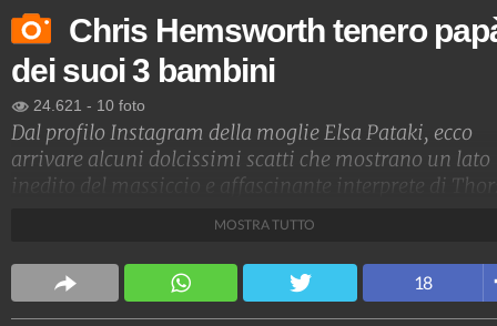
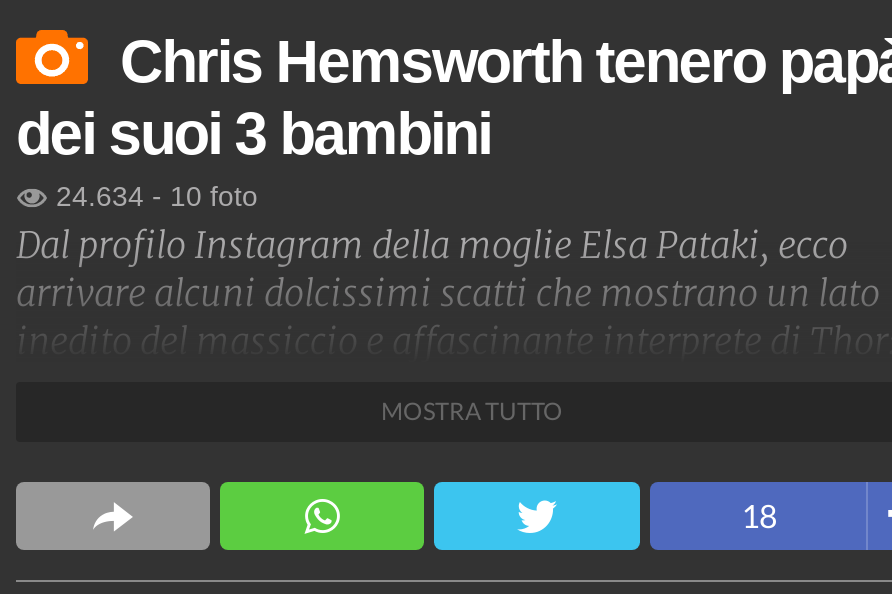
- 24.621 - 10 foto
+ 24.634 - 10 foto
